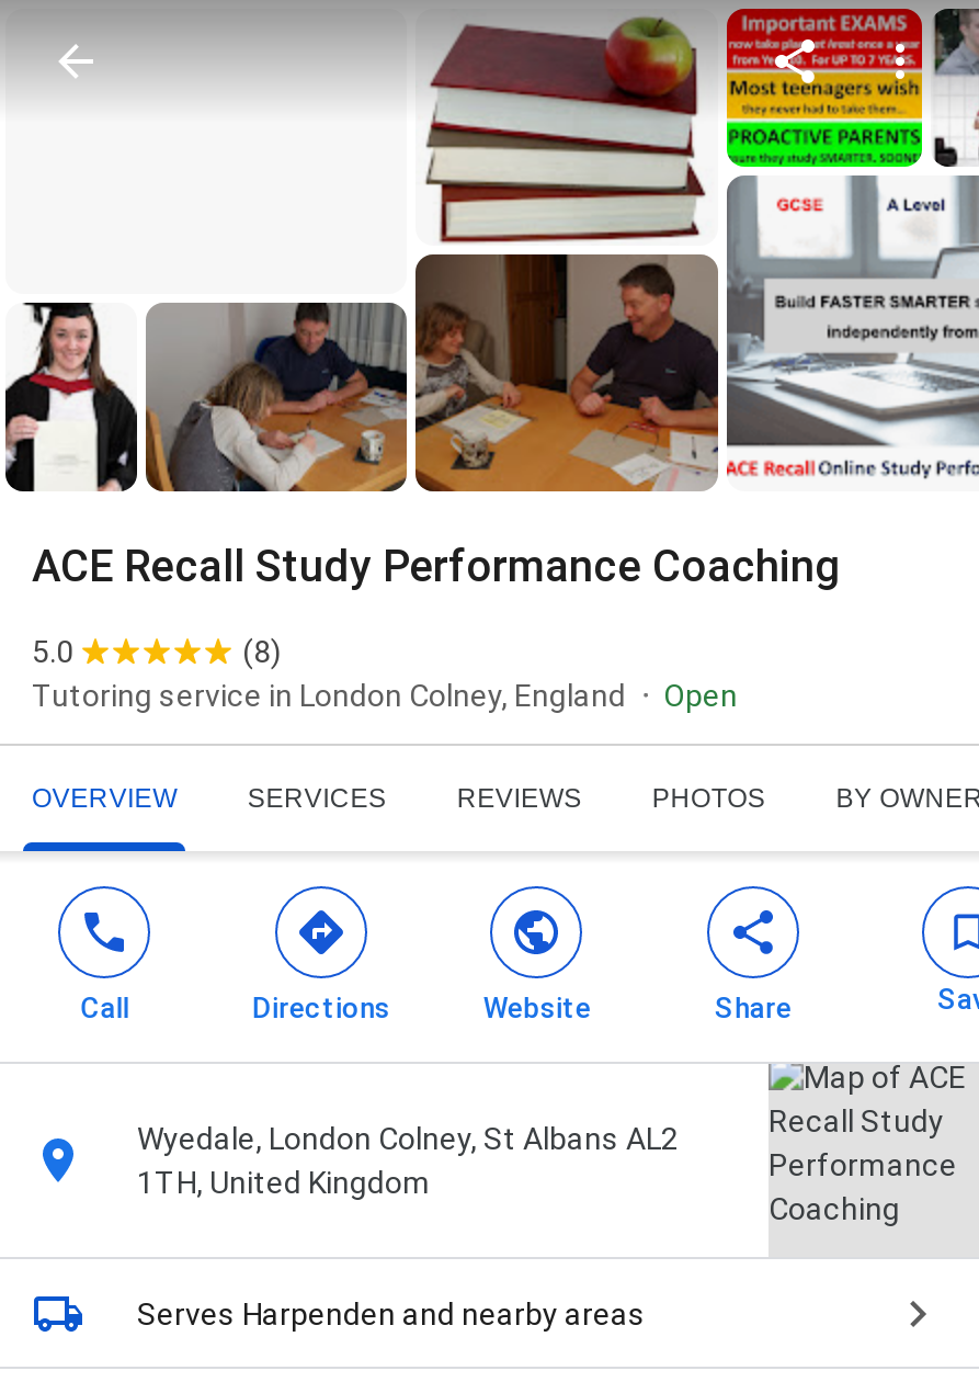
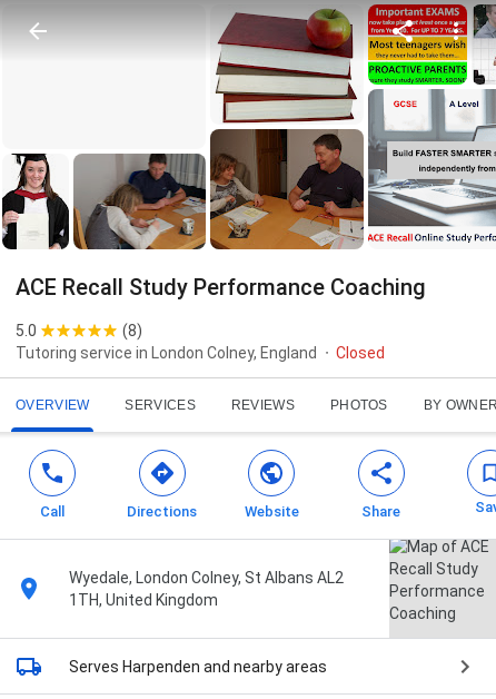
- Open
+ Closed
